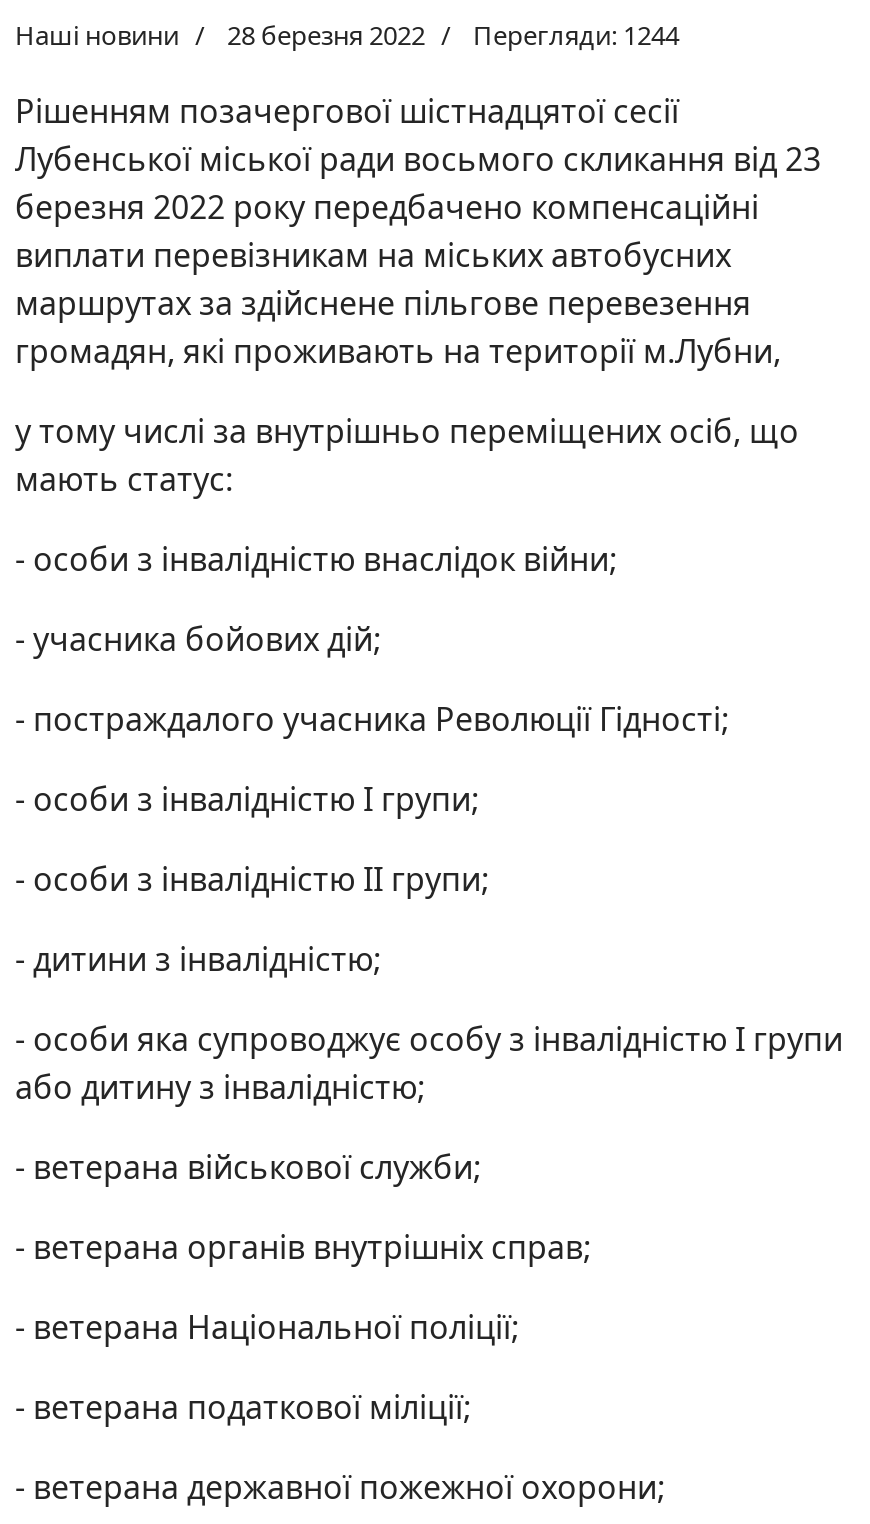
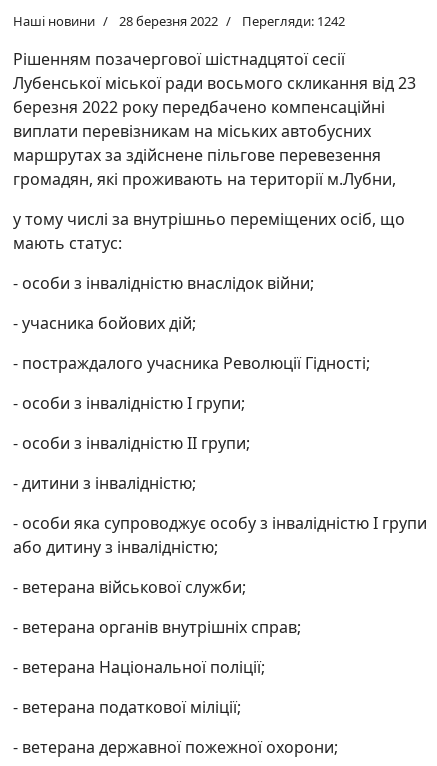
- Наші новини 28 березня 2022 Перегляди: 1244
+ Наші новини 28 березня 2022 Перегляди: 1242
